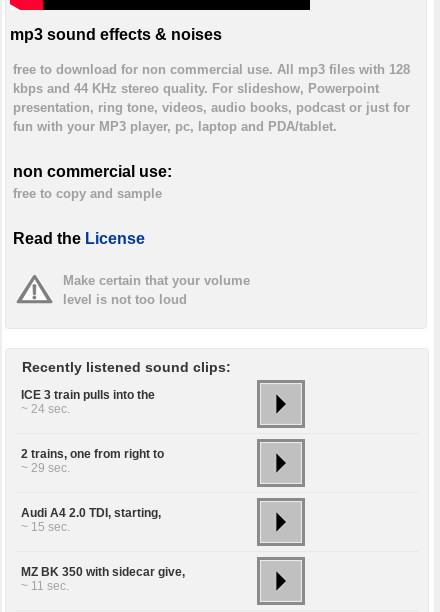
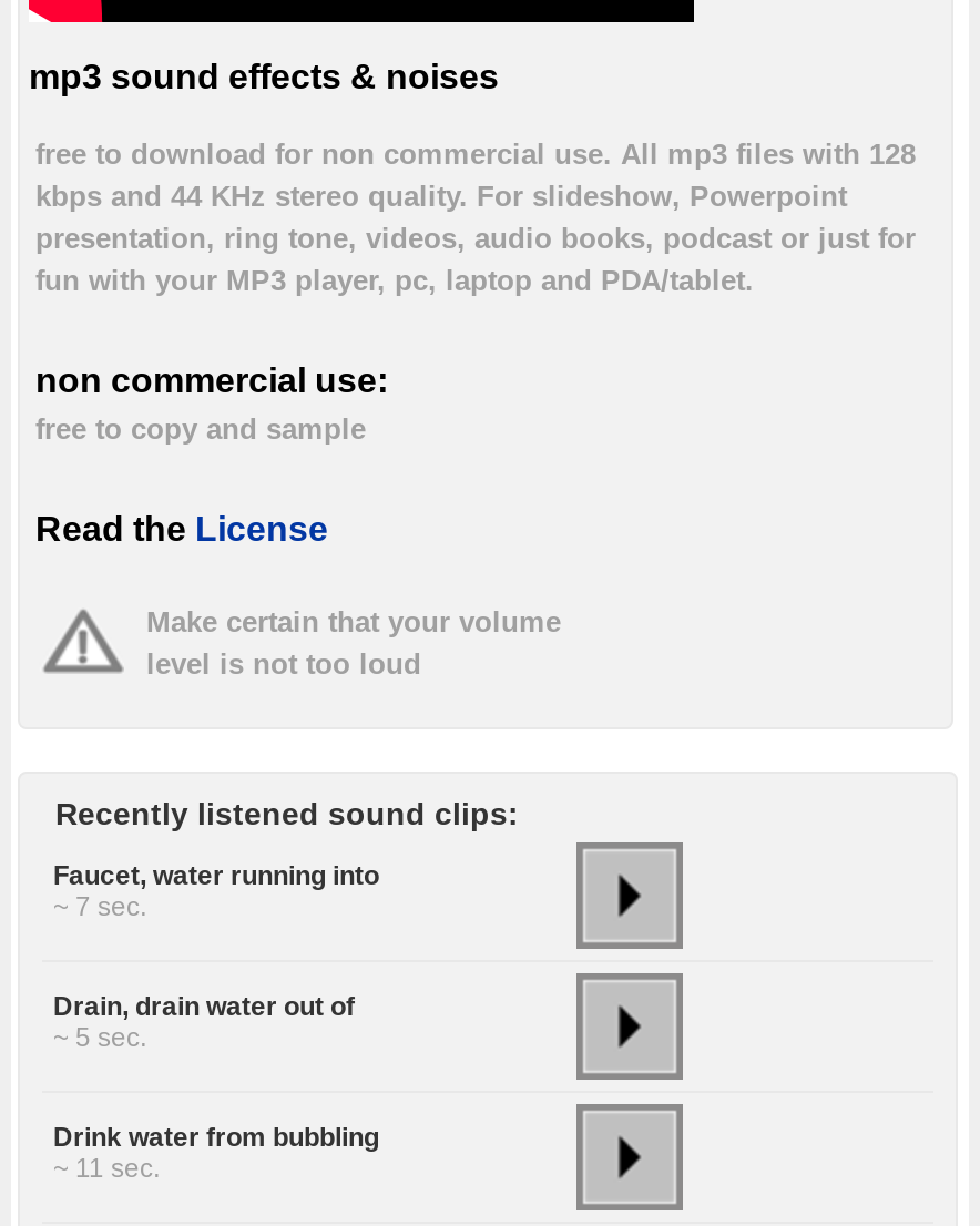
- ICE 3 train pulls into the
- ~ 24 sec.
- 2 trains, one from right to
- ~ 29 sec.
- Audi A4 2.0 TDI, starting,
- ~ 15 sec.
- MZ BK 350 with sidecar give,
+ Faucet, water running into
+ ~ 7 sec.
+ Drain, drain water out of
+ ~ 5 sec.
+ Drink water from bubbling
